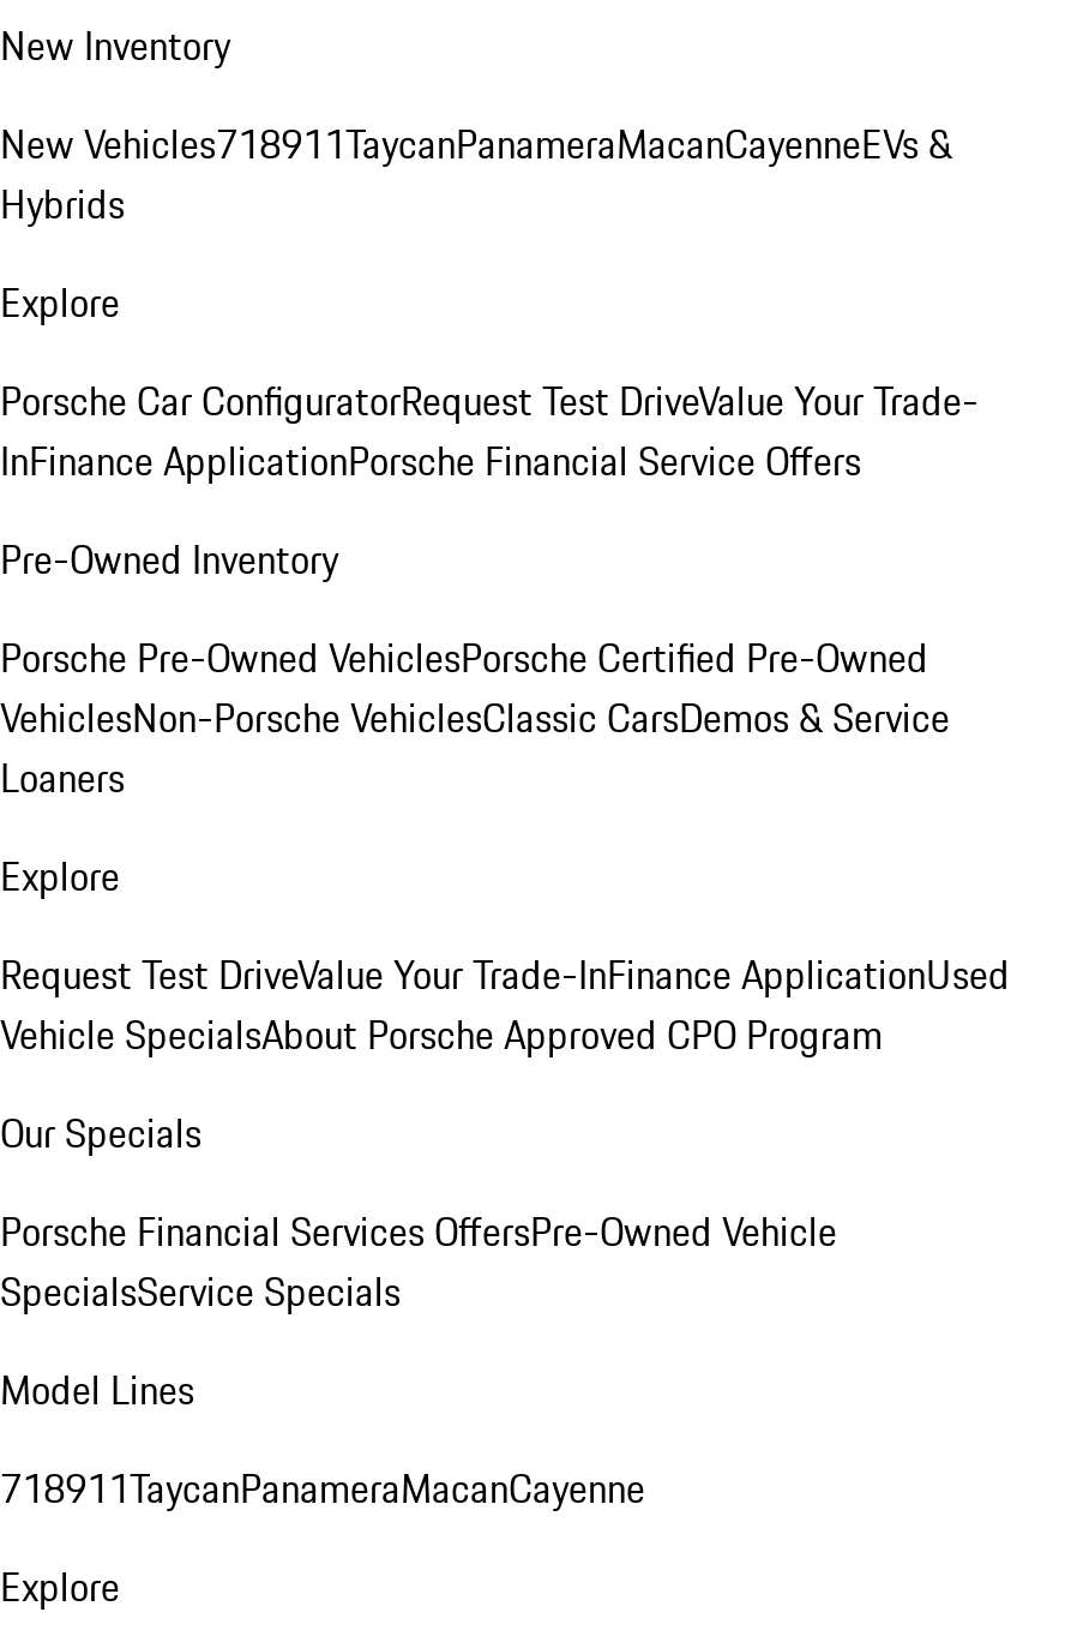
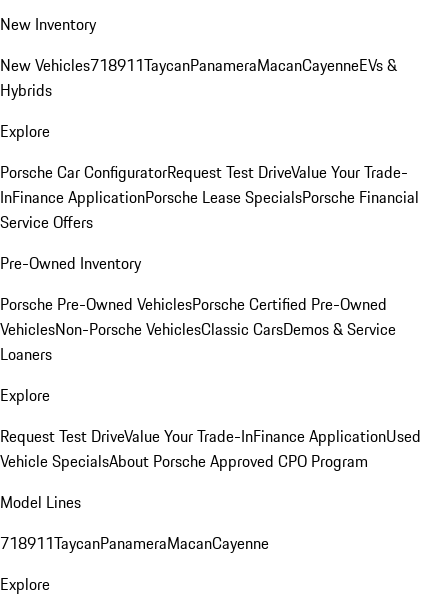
- InFinance ApplicationPorsche Financial Service Offers
+ InFinance ApplicationPorsche Lease SpecialsPorsche Financial
+ Service Offers

moved down: Pre-Owned Inventory | Porsche Pre-Owned VehiclesPorsche Certified Pre-Owned | VehiclesNon-Porsche VehiclesClassic CarsDemos & Service | Loaners | Explore | Request Test DriveValue Your Trade-InFinance ApplicationUsed | Vehicle SpecialsAbout Porsche Approved CPO Program

- Our Specials
- Porsche Financial Services OffersPre-Owned Vehicle
- SpecialsService Specials
